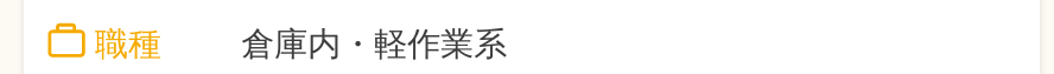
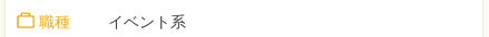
- 倉庫内・軽作業系
+ イベント系
